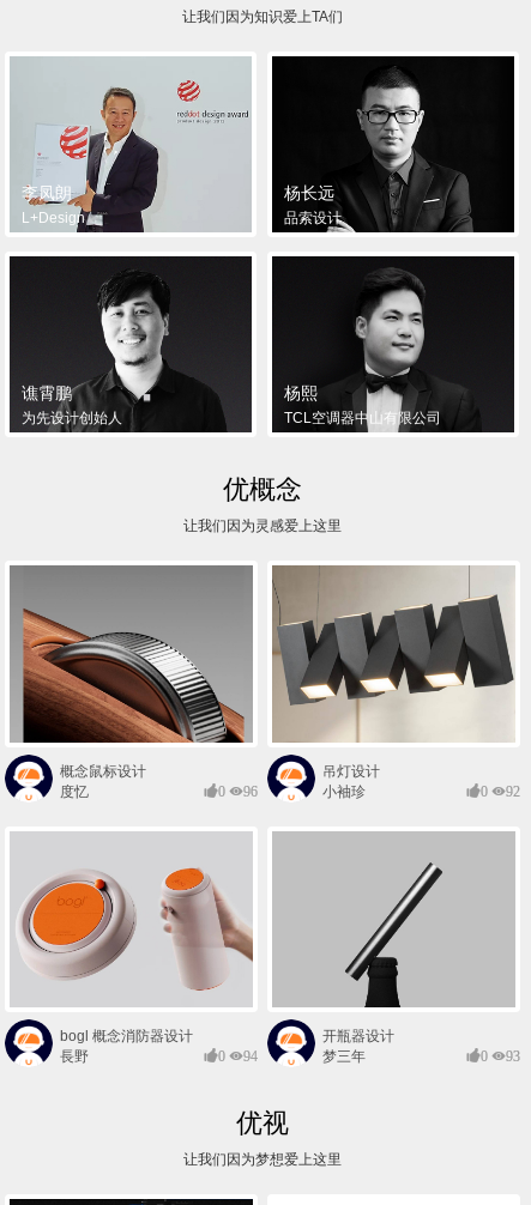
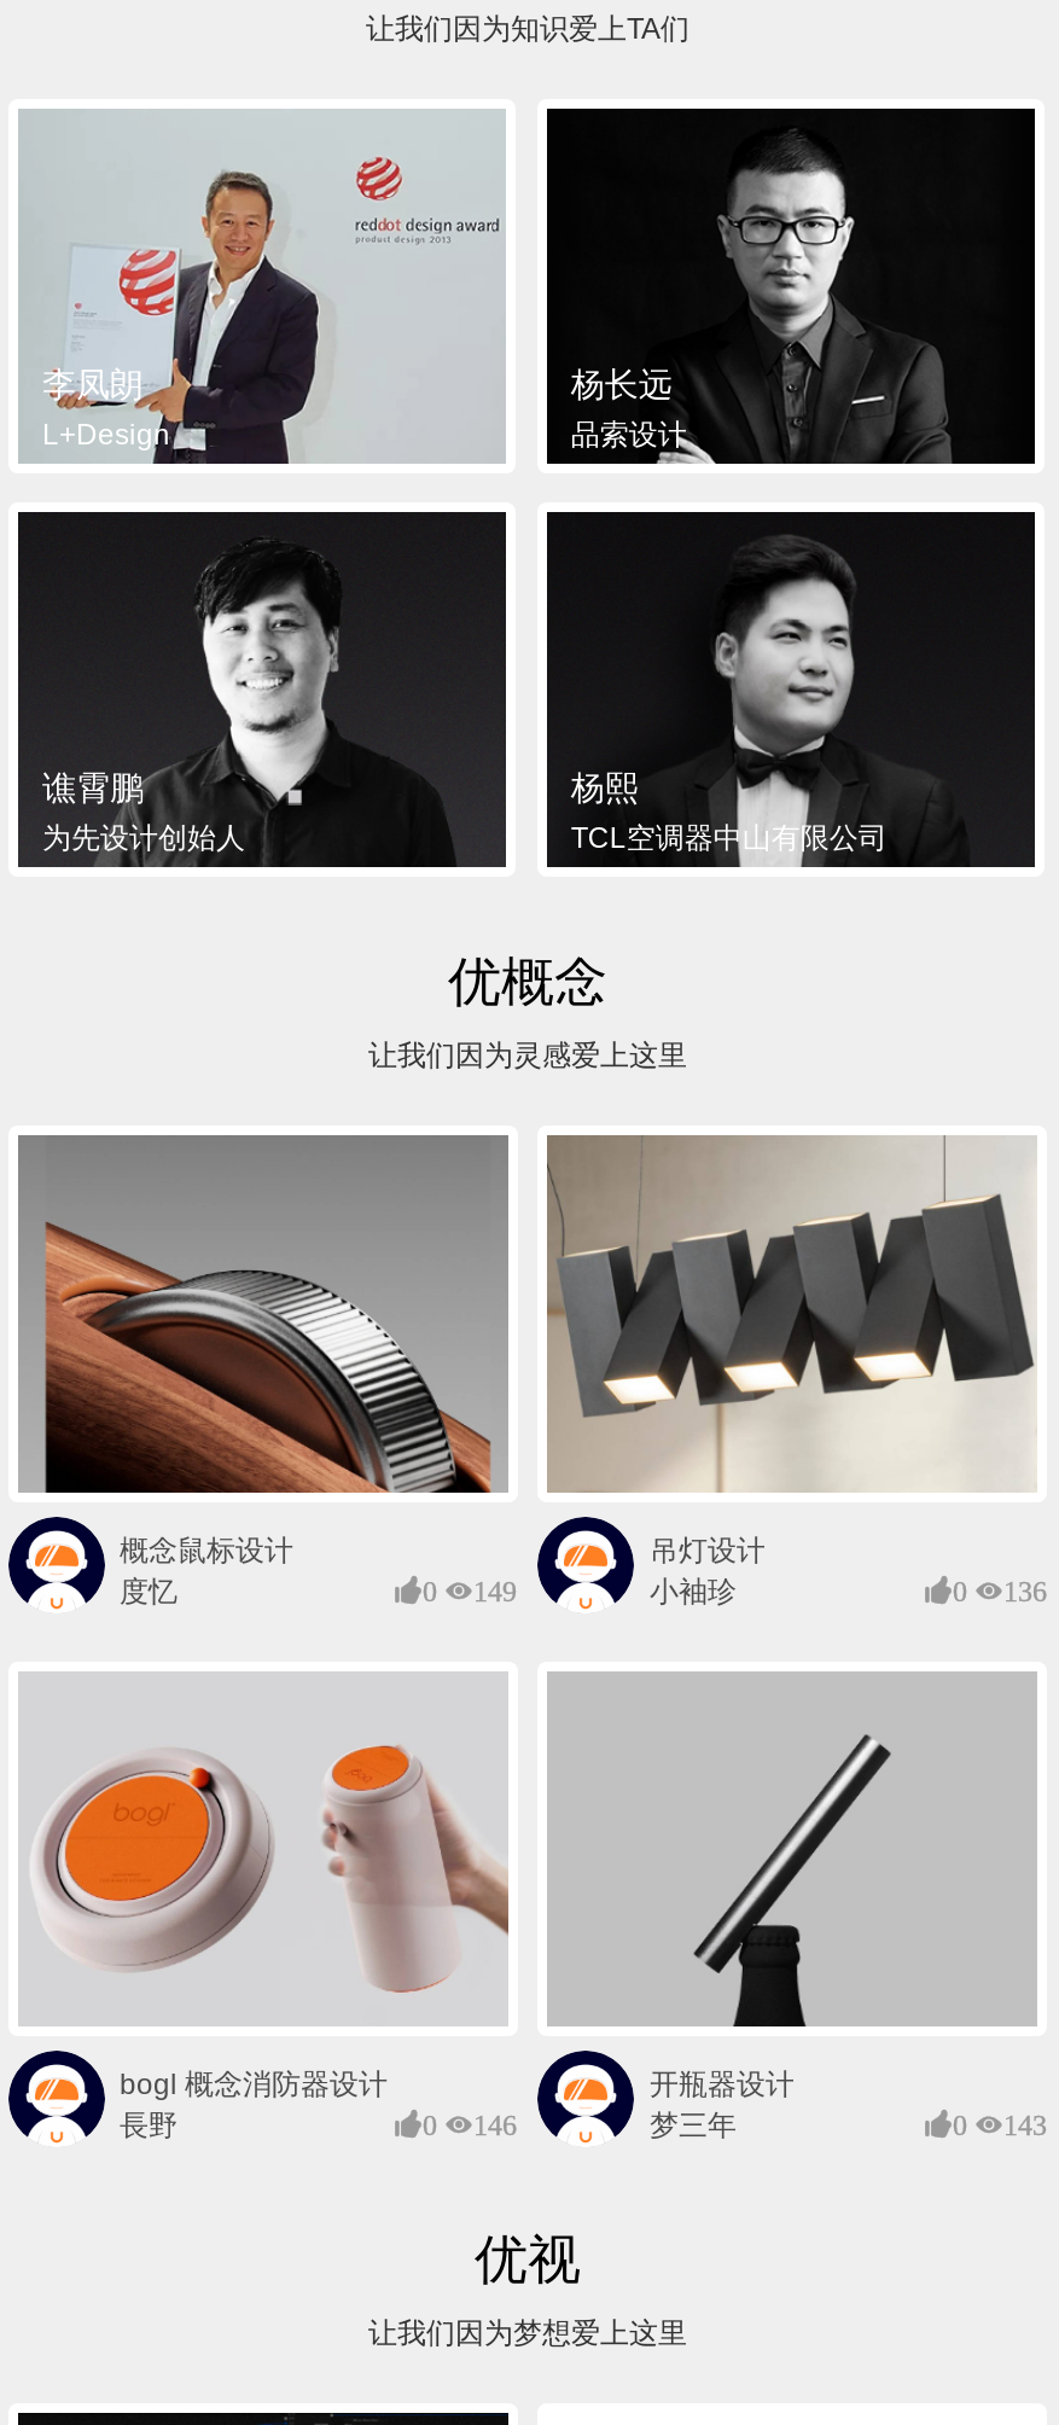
- 0 96
+ 0 149

- 0 92
+ 0 136

- 0 94
+ 0 146

- 0 93
+ 0 143
